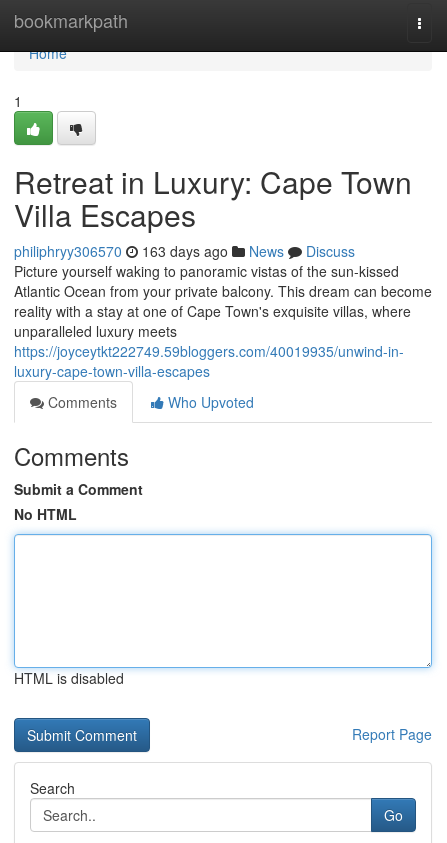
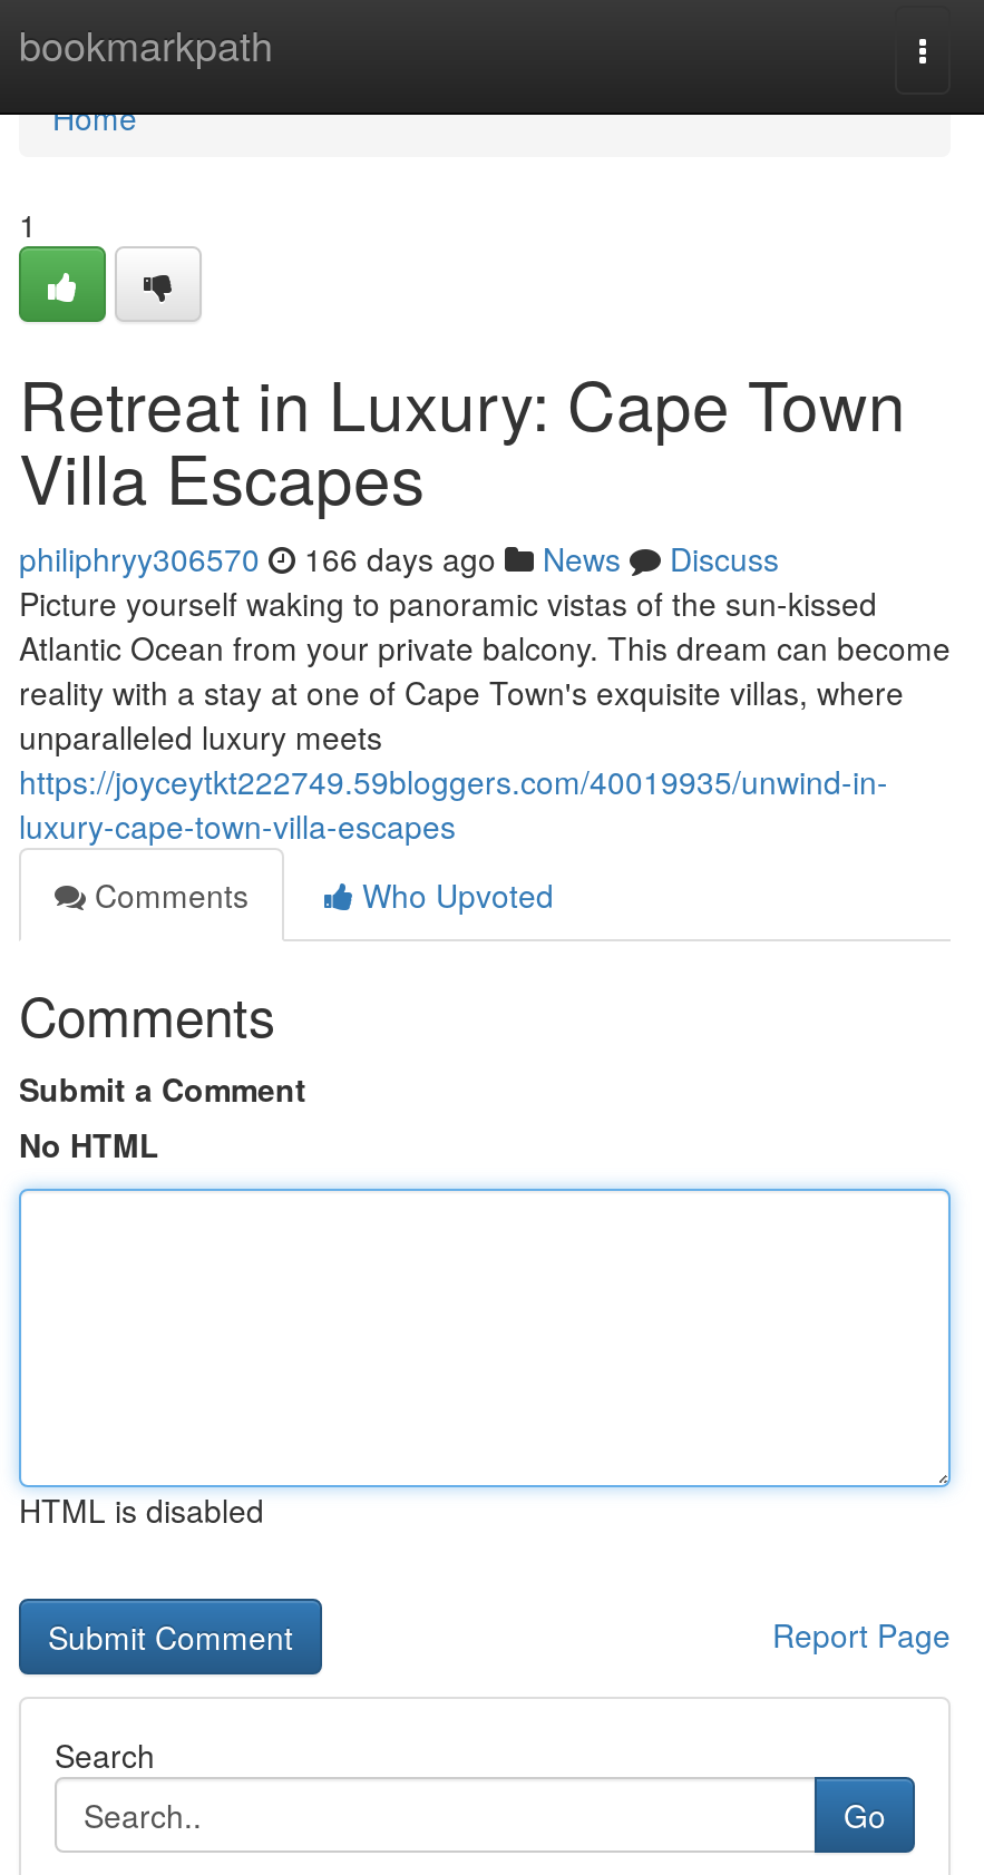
- philiphryy306570 163 days ago News Discuss
+ philiphryy306570 166 days ago News Discuss
